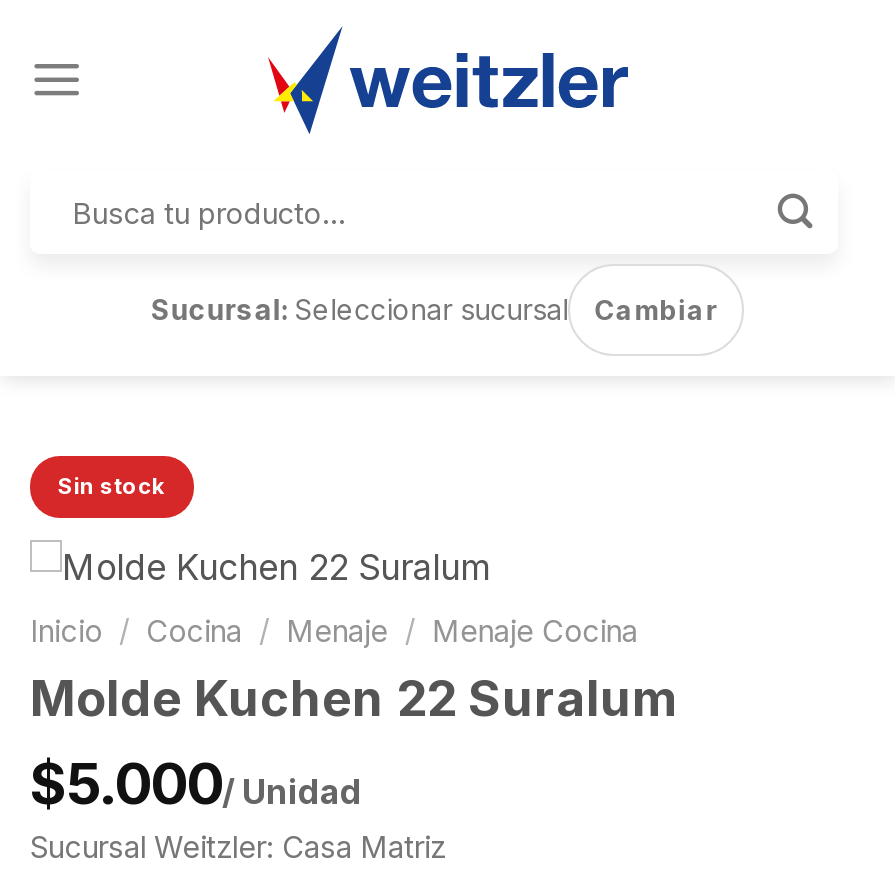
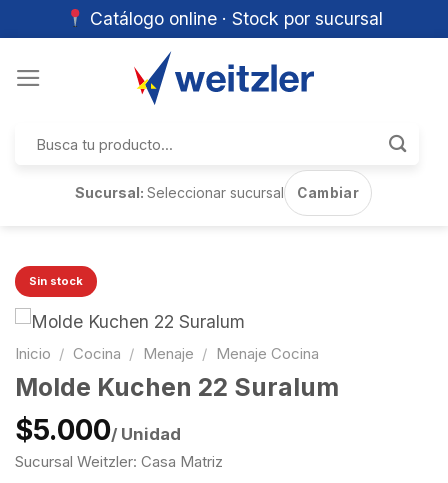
+ Catálogo online · Stock por sucursal
